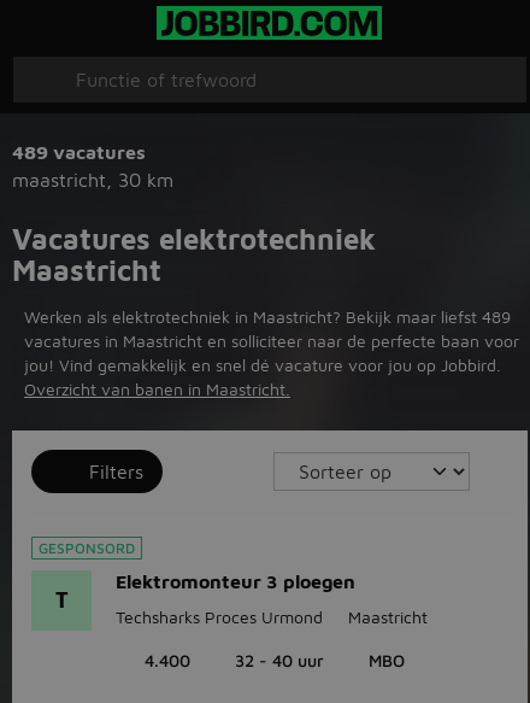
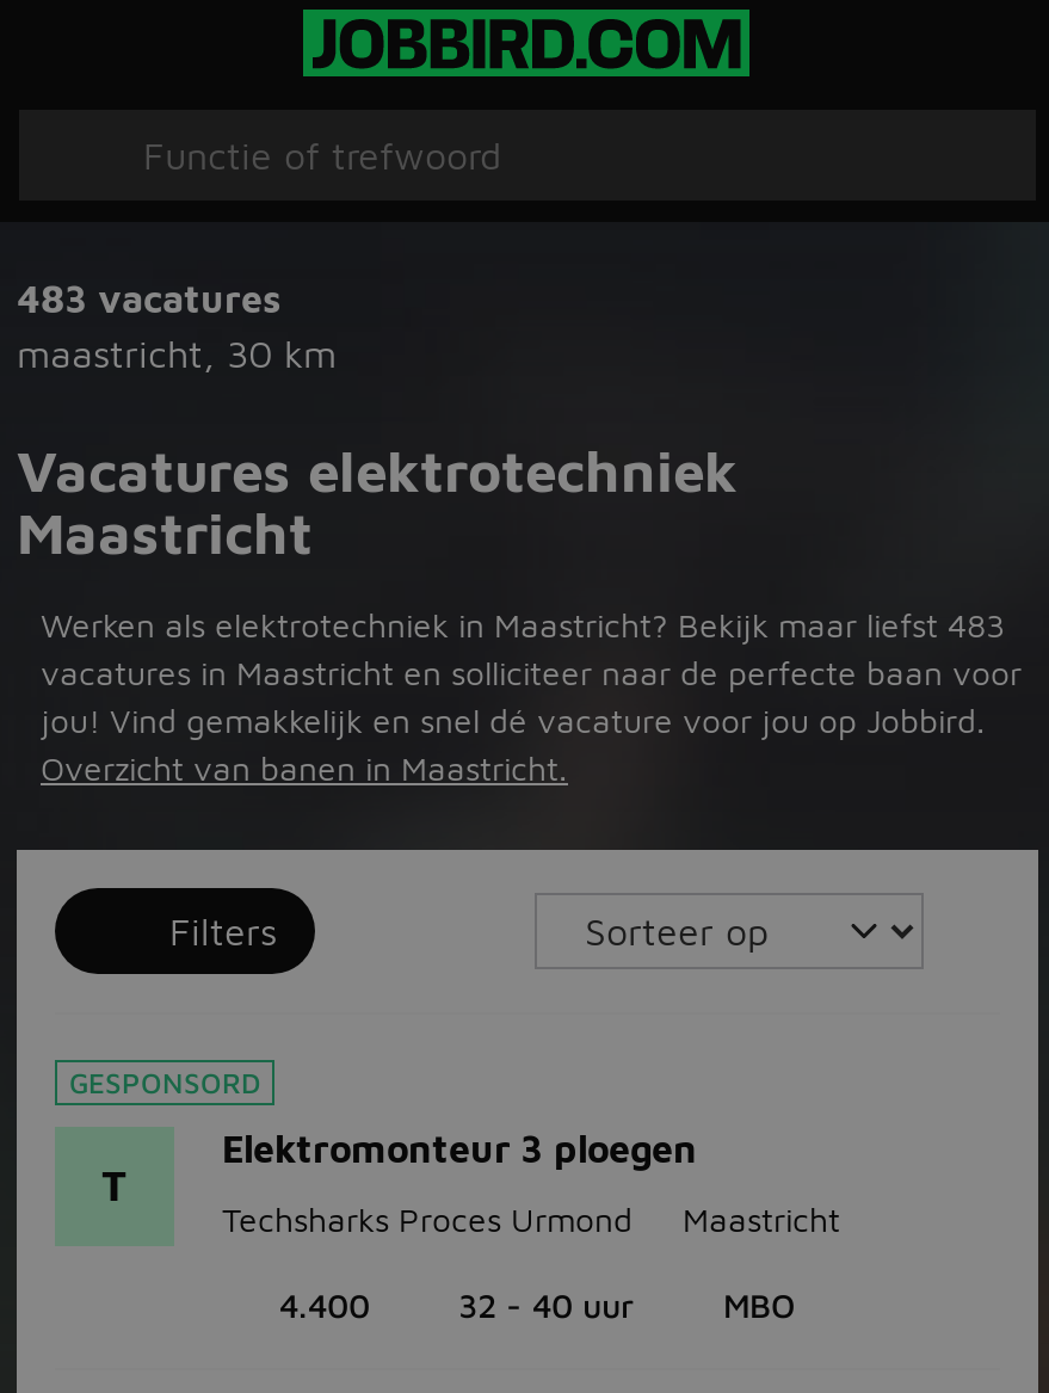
- 489 vacatures
+ 483 vacatures

- Werken als elektrotechniek in Maastricht? Bekijk maar liefst 489
+ Werken als elektrotechniek in Maastricht? Bekijk maar liefst 483
